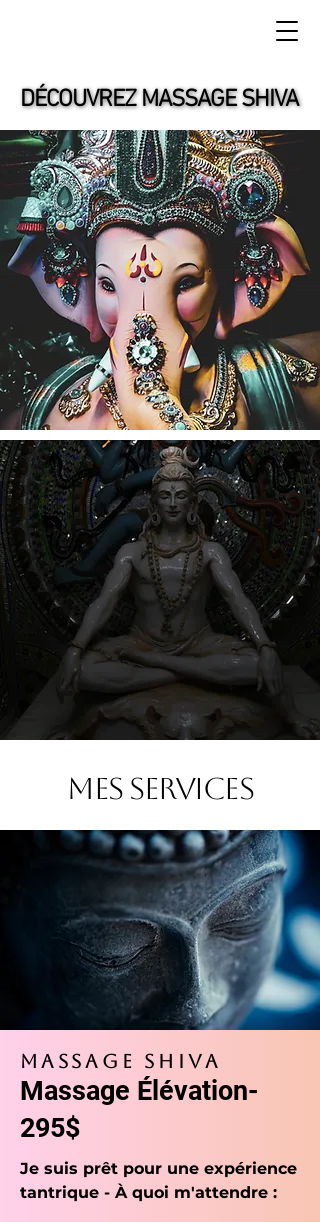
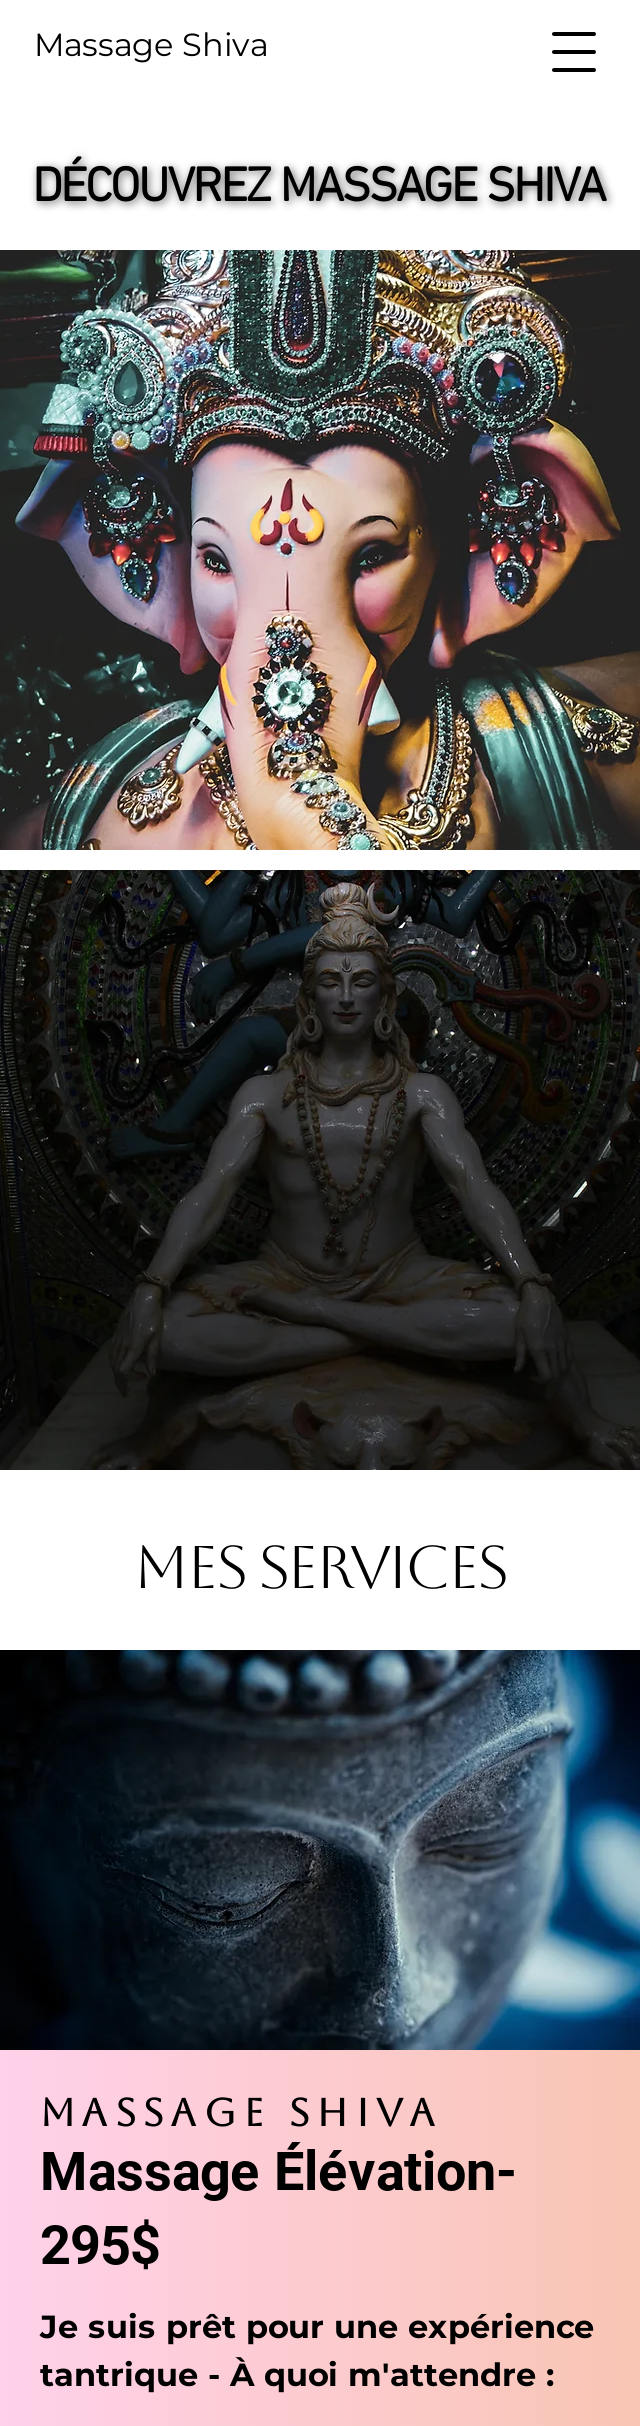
+ Massage Shiva
